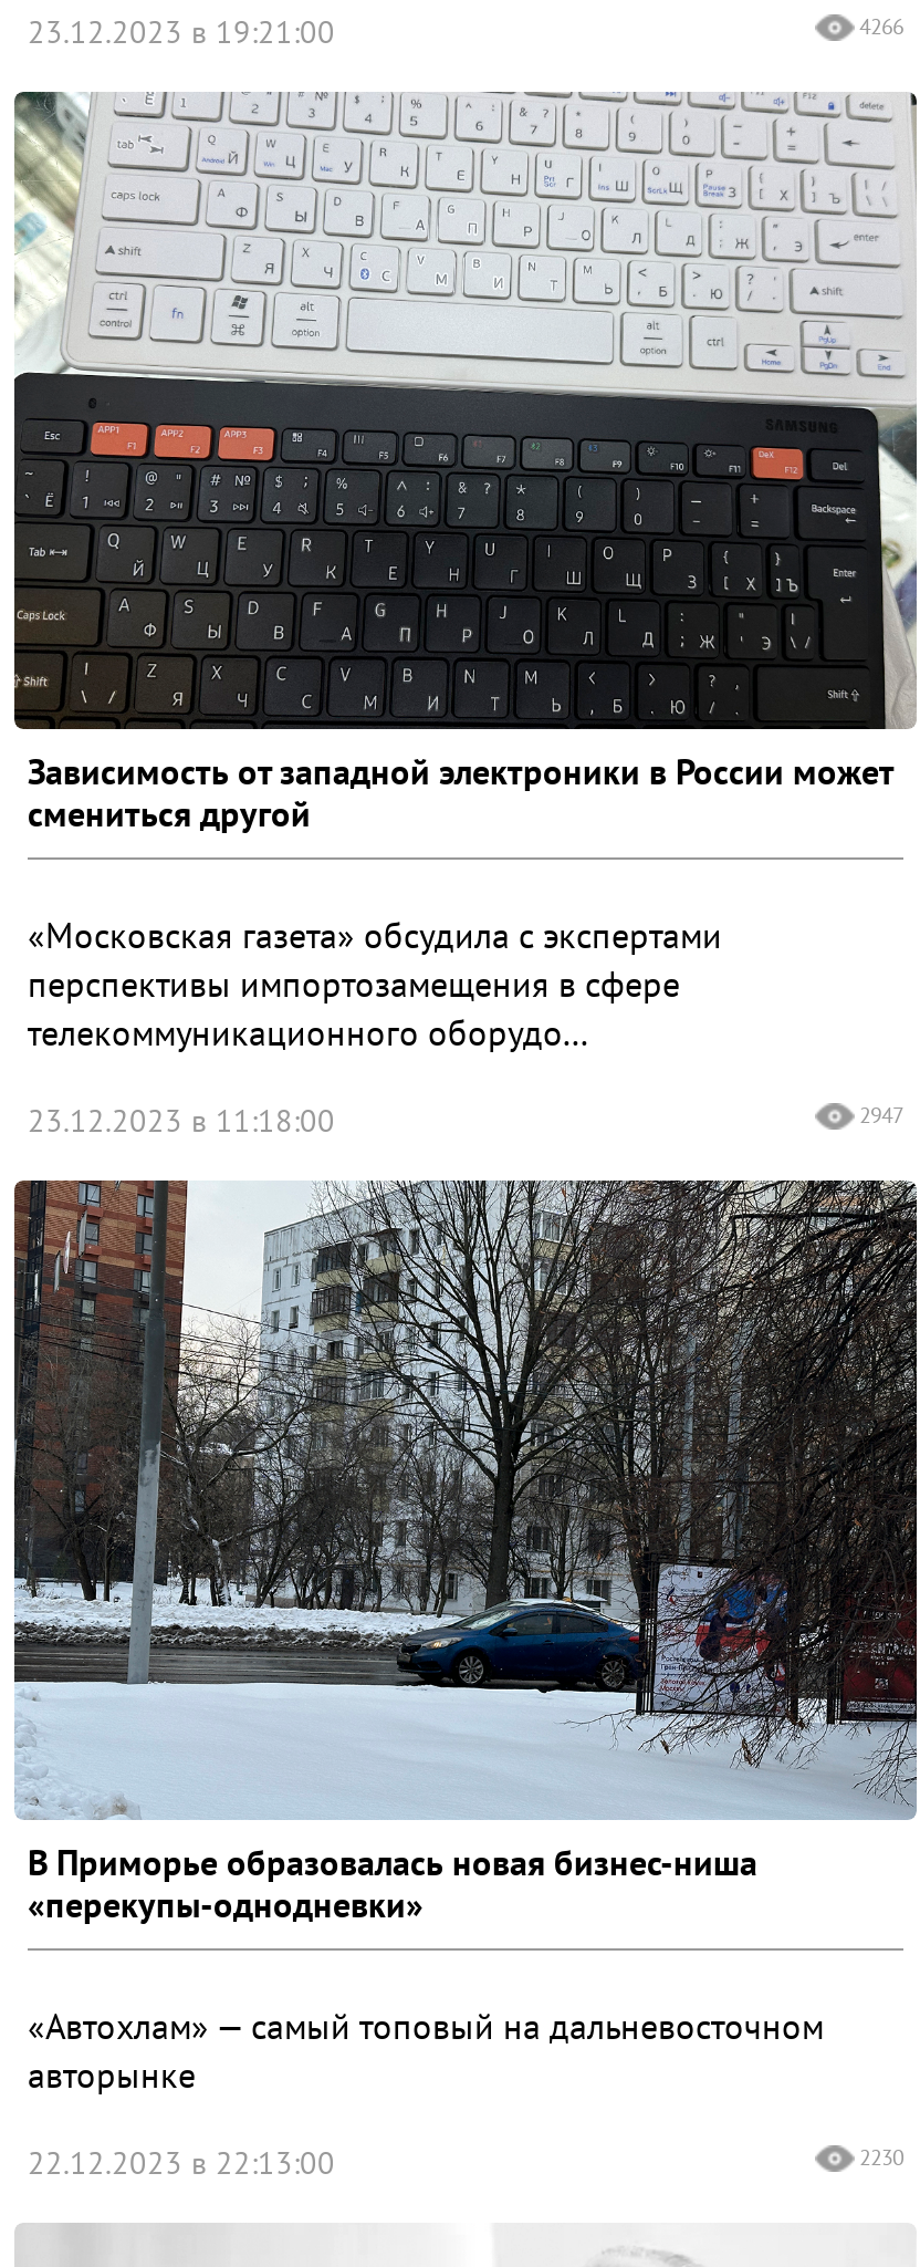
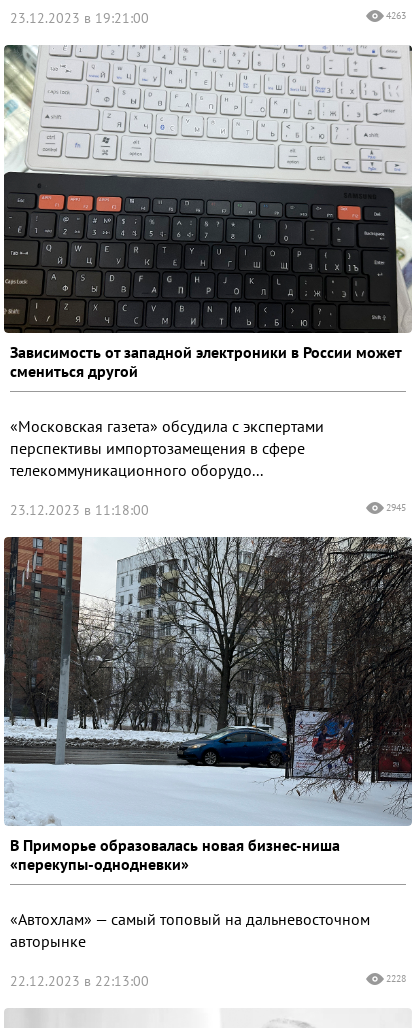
- 4266
+ 4263

- 2947
+ 2945

- 2230
+ 2228
